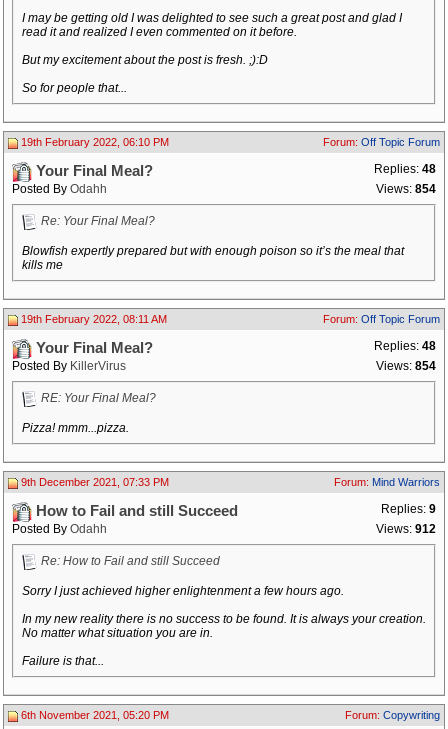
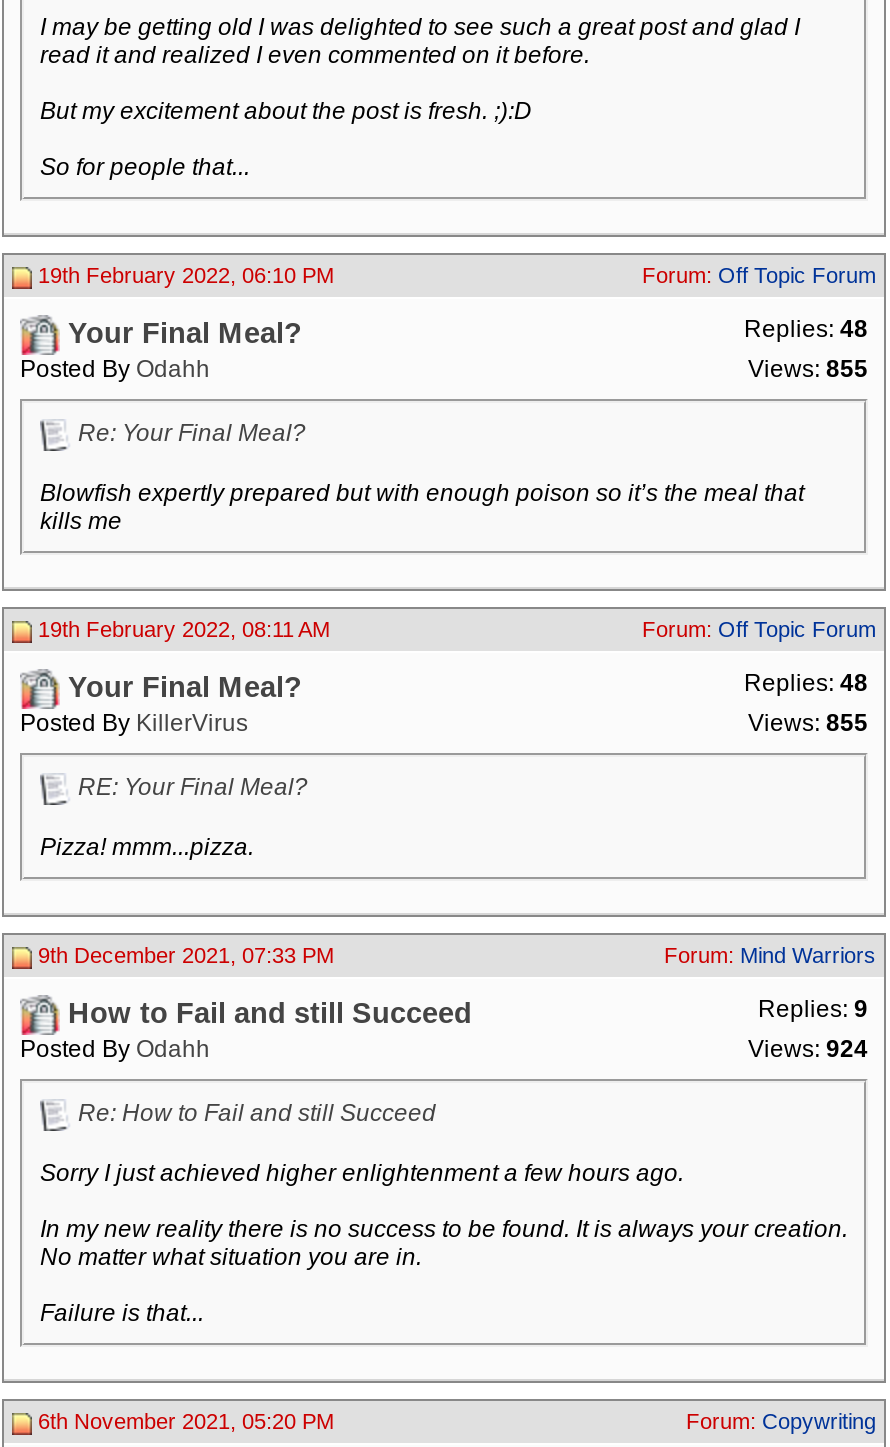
- Views: 854
+ Views: 855

- Views: 854
+ Views: 855

- Views: 912
+ Views: 924
